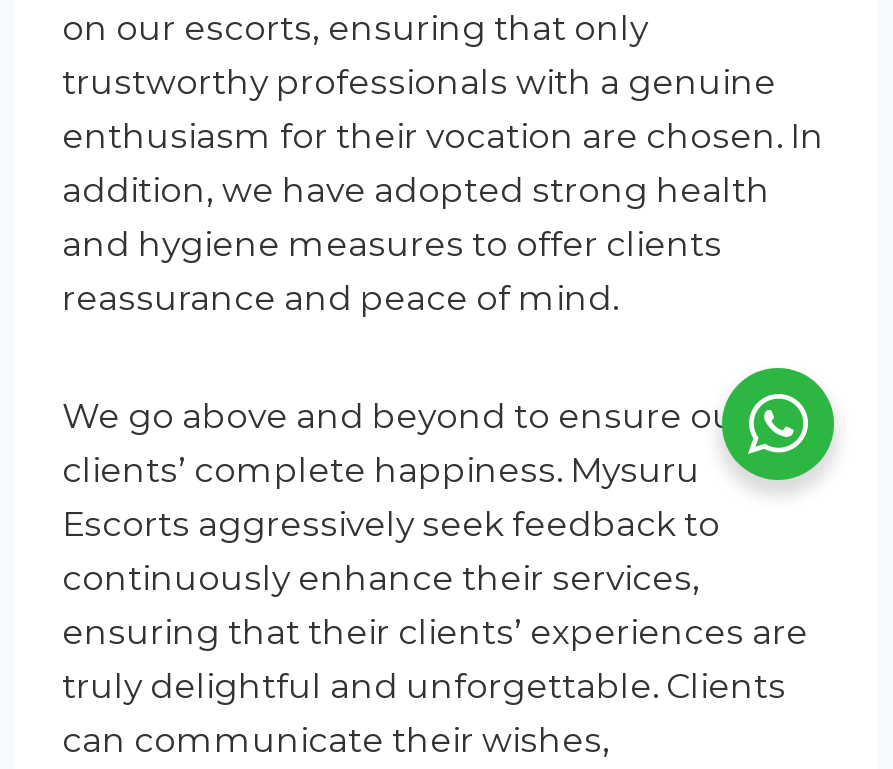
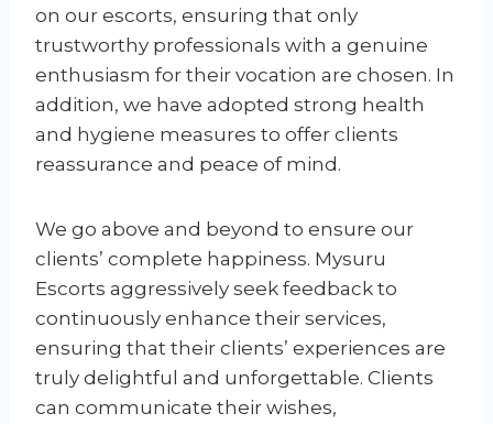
- [image]
